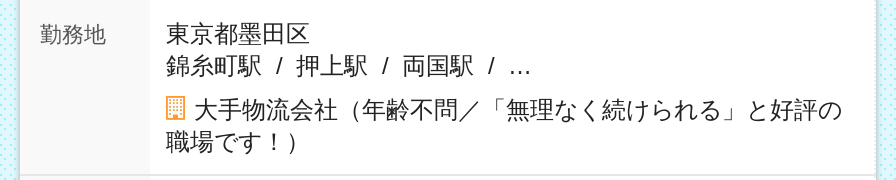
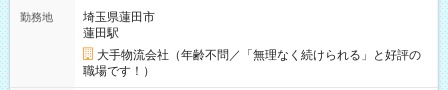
- 東京都墨田区
- 錦糸町駅 / 押上駅 / 両国駅 / …
+ 埼玉県蓮田市
+ 蓮田駅
